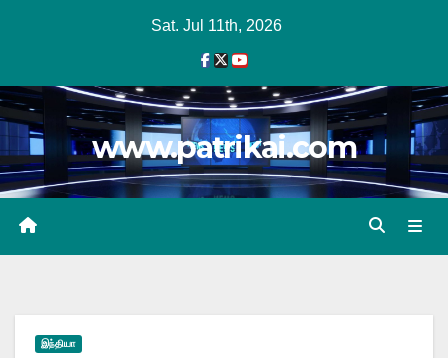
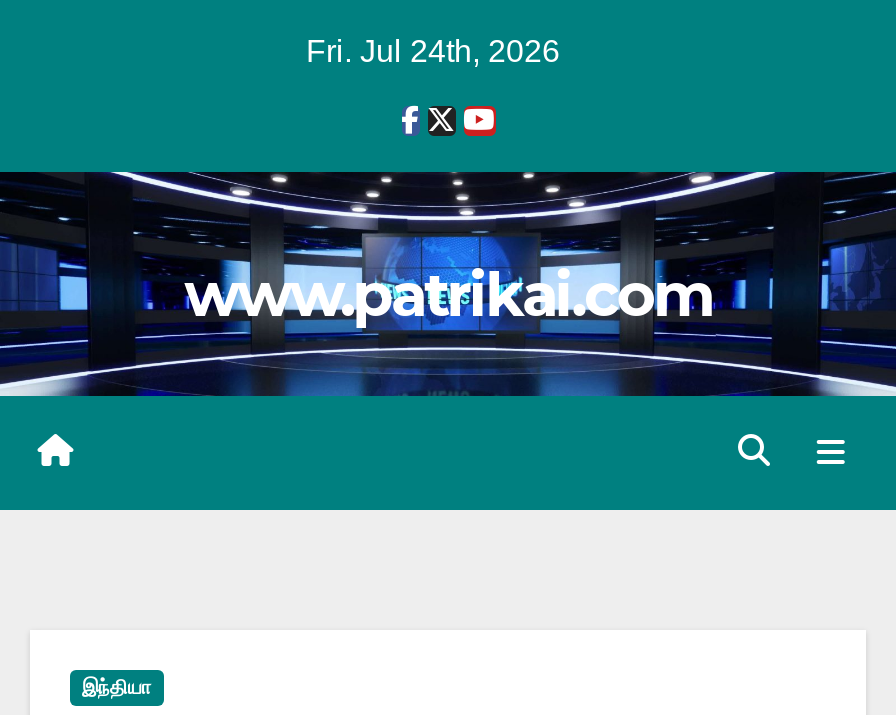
- Sat. Jul 11th, 2026
+ Fri. Jul 24th, 2026
